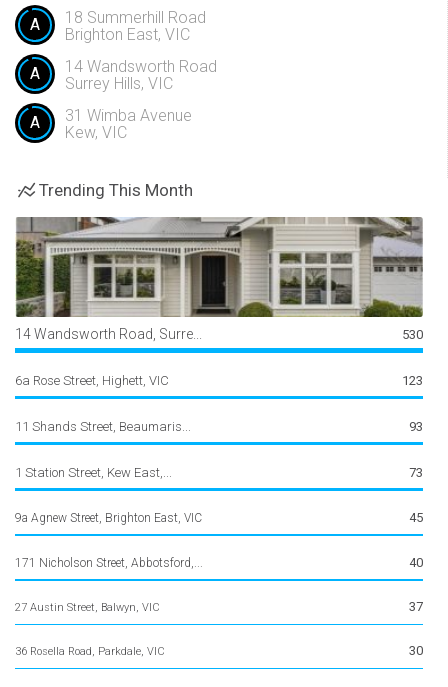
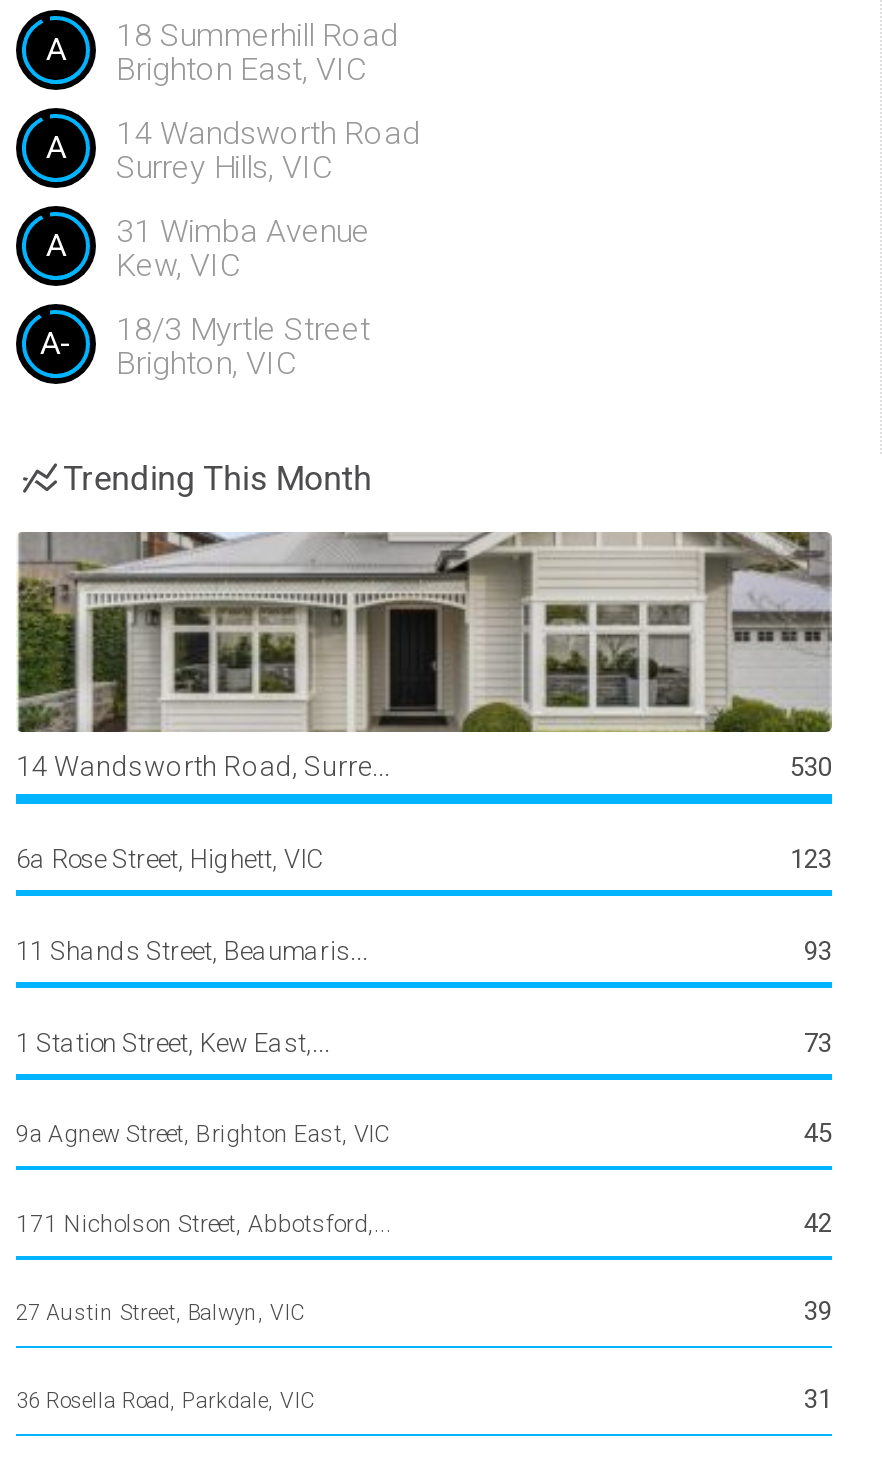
+ A-
+ 18/3 Myrtle Street
+ Brighton, VIC

- 40
+ 42

- 37
+ 39

- 30
+ 31
